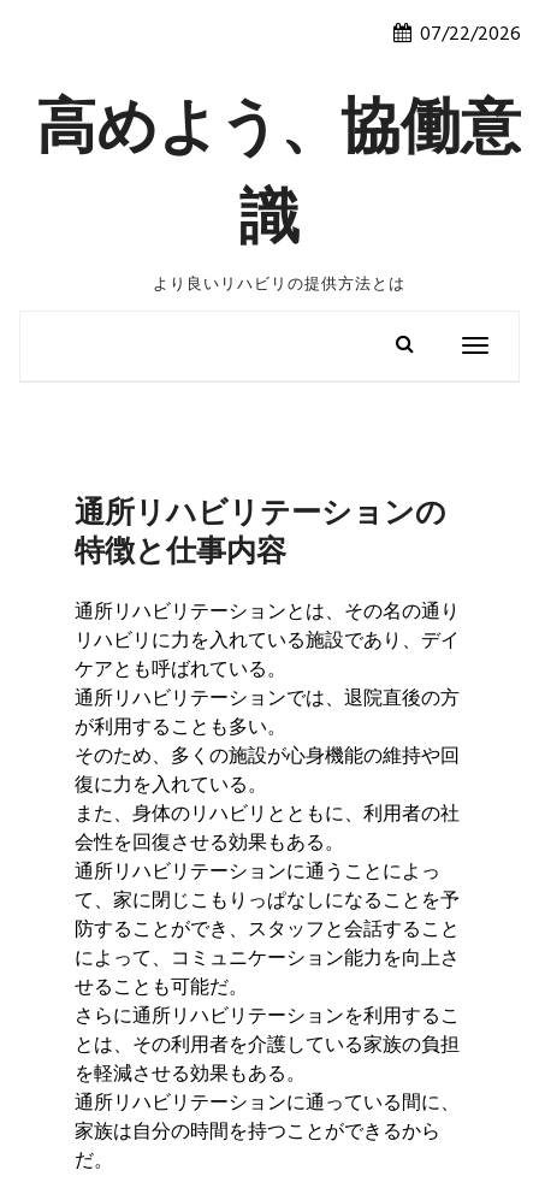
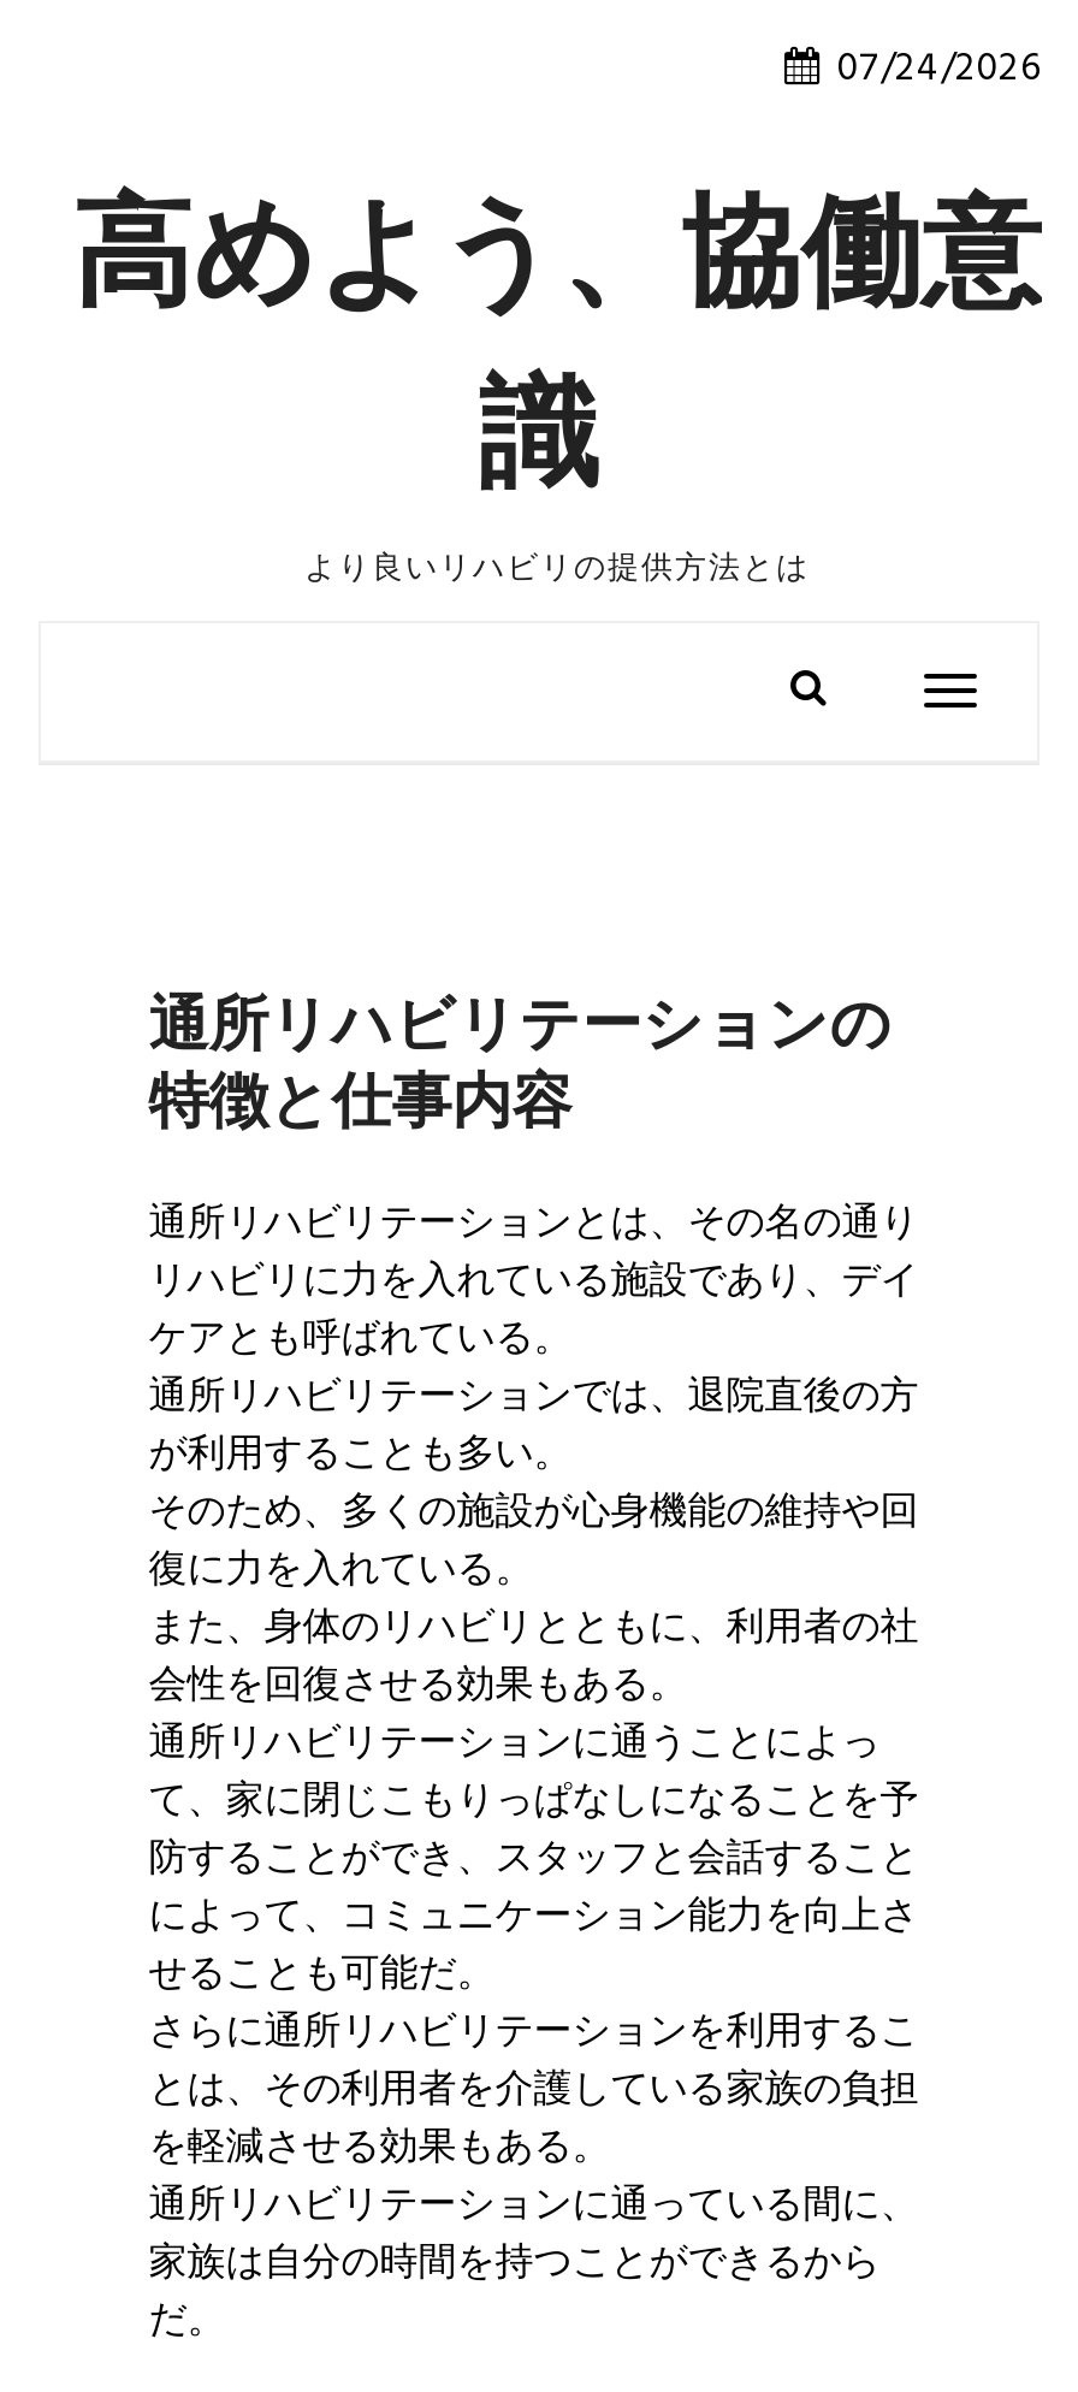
- 07/22/2026
+ 07/24/2026
